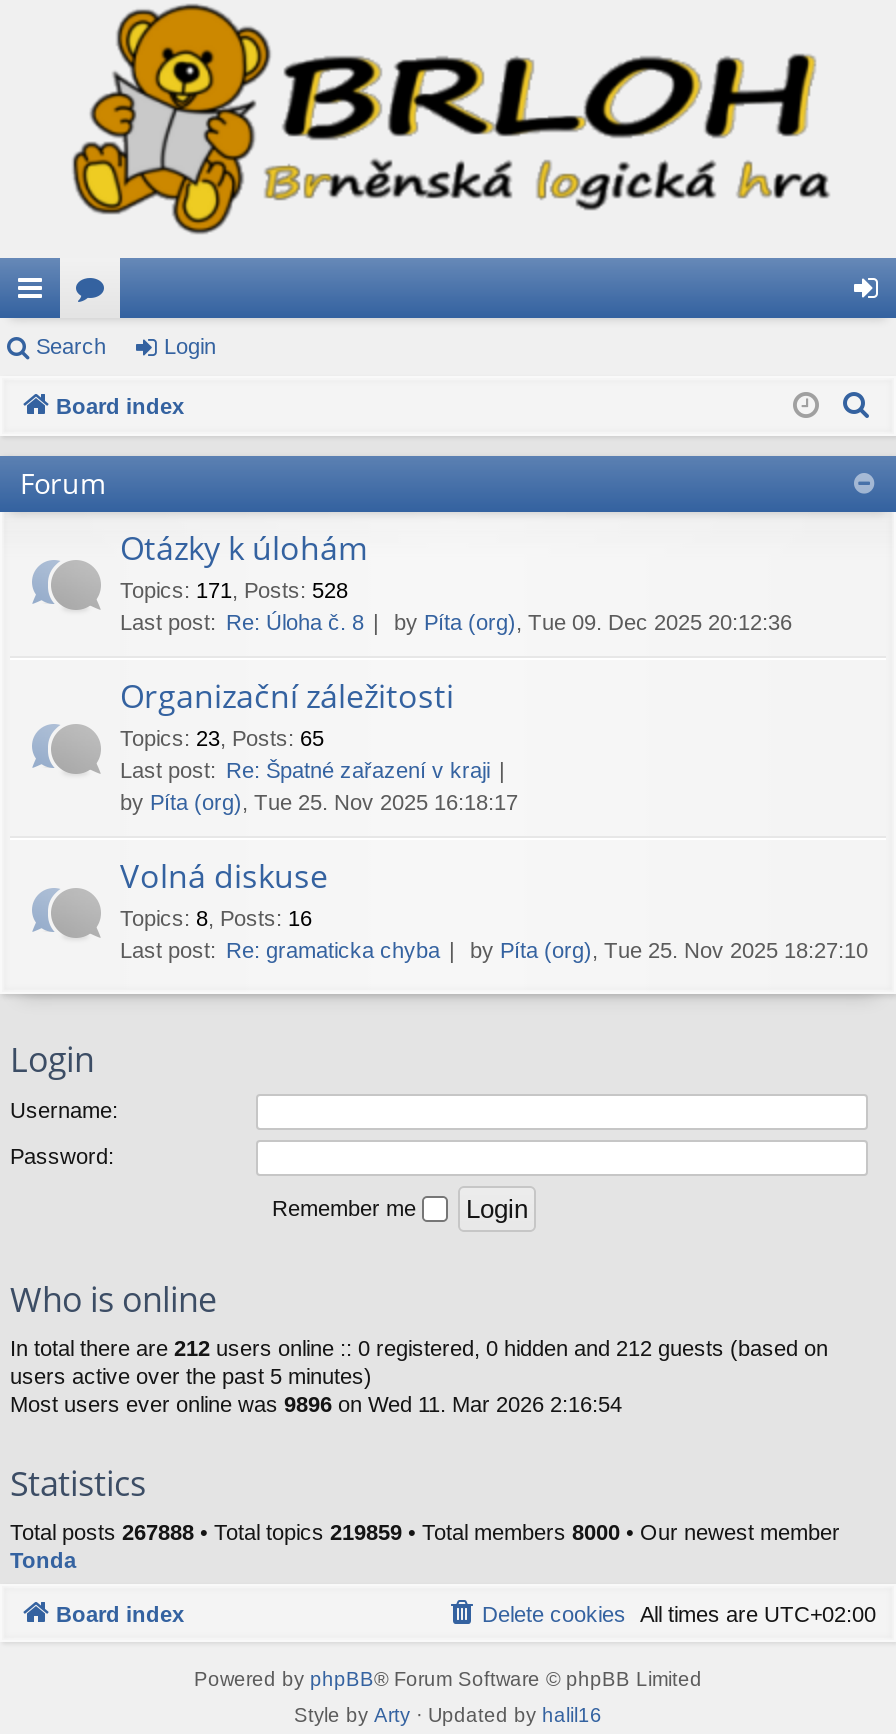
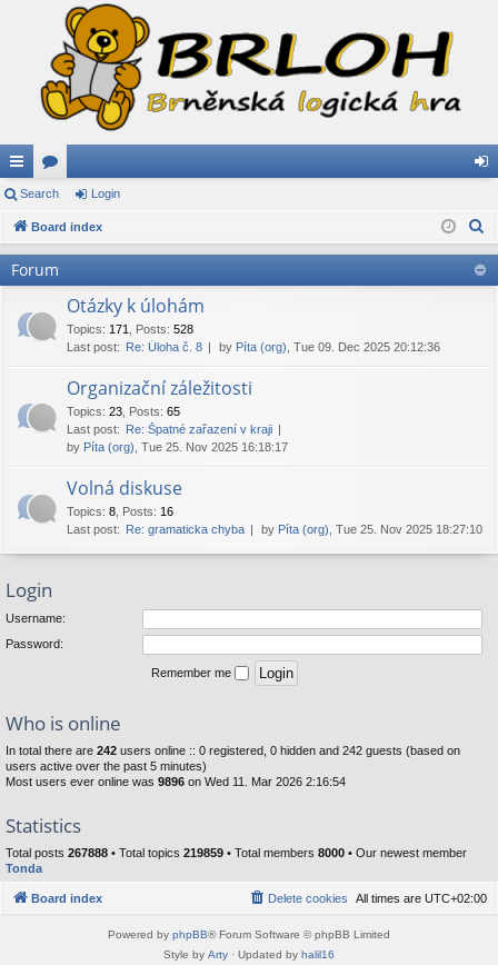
- In total there are 212 users online :: 0 registered, 0 hidden and 212 guests (based on
+ In total there are 242 users online :: 0 registered, 0 hidden and 242 guests (based on
